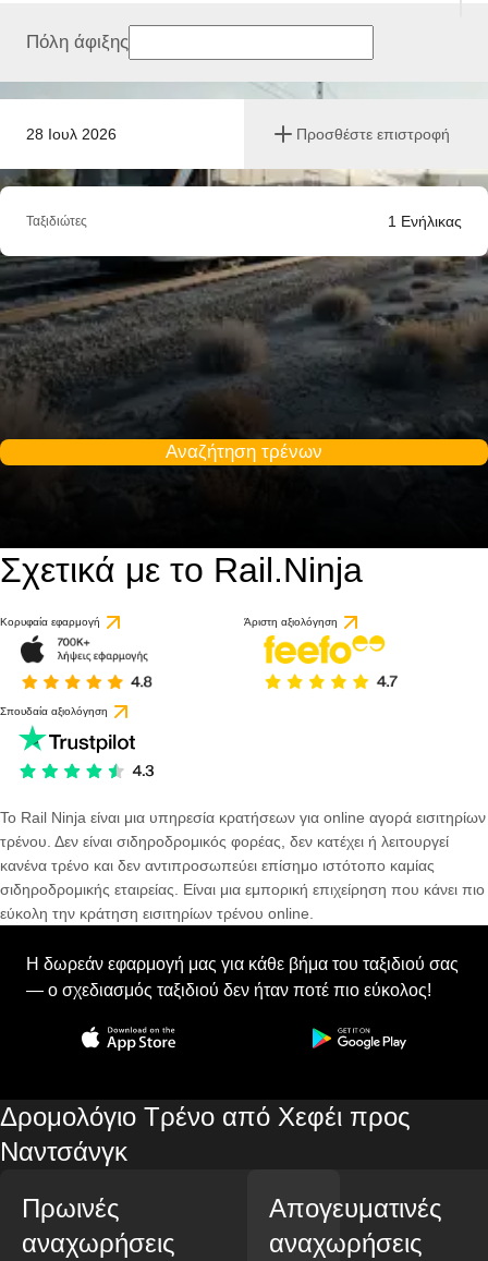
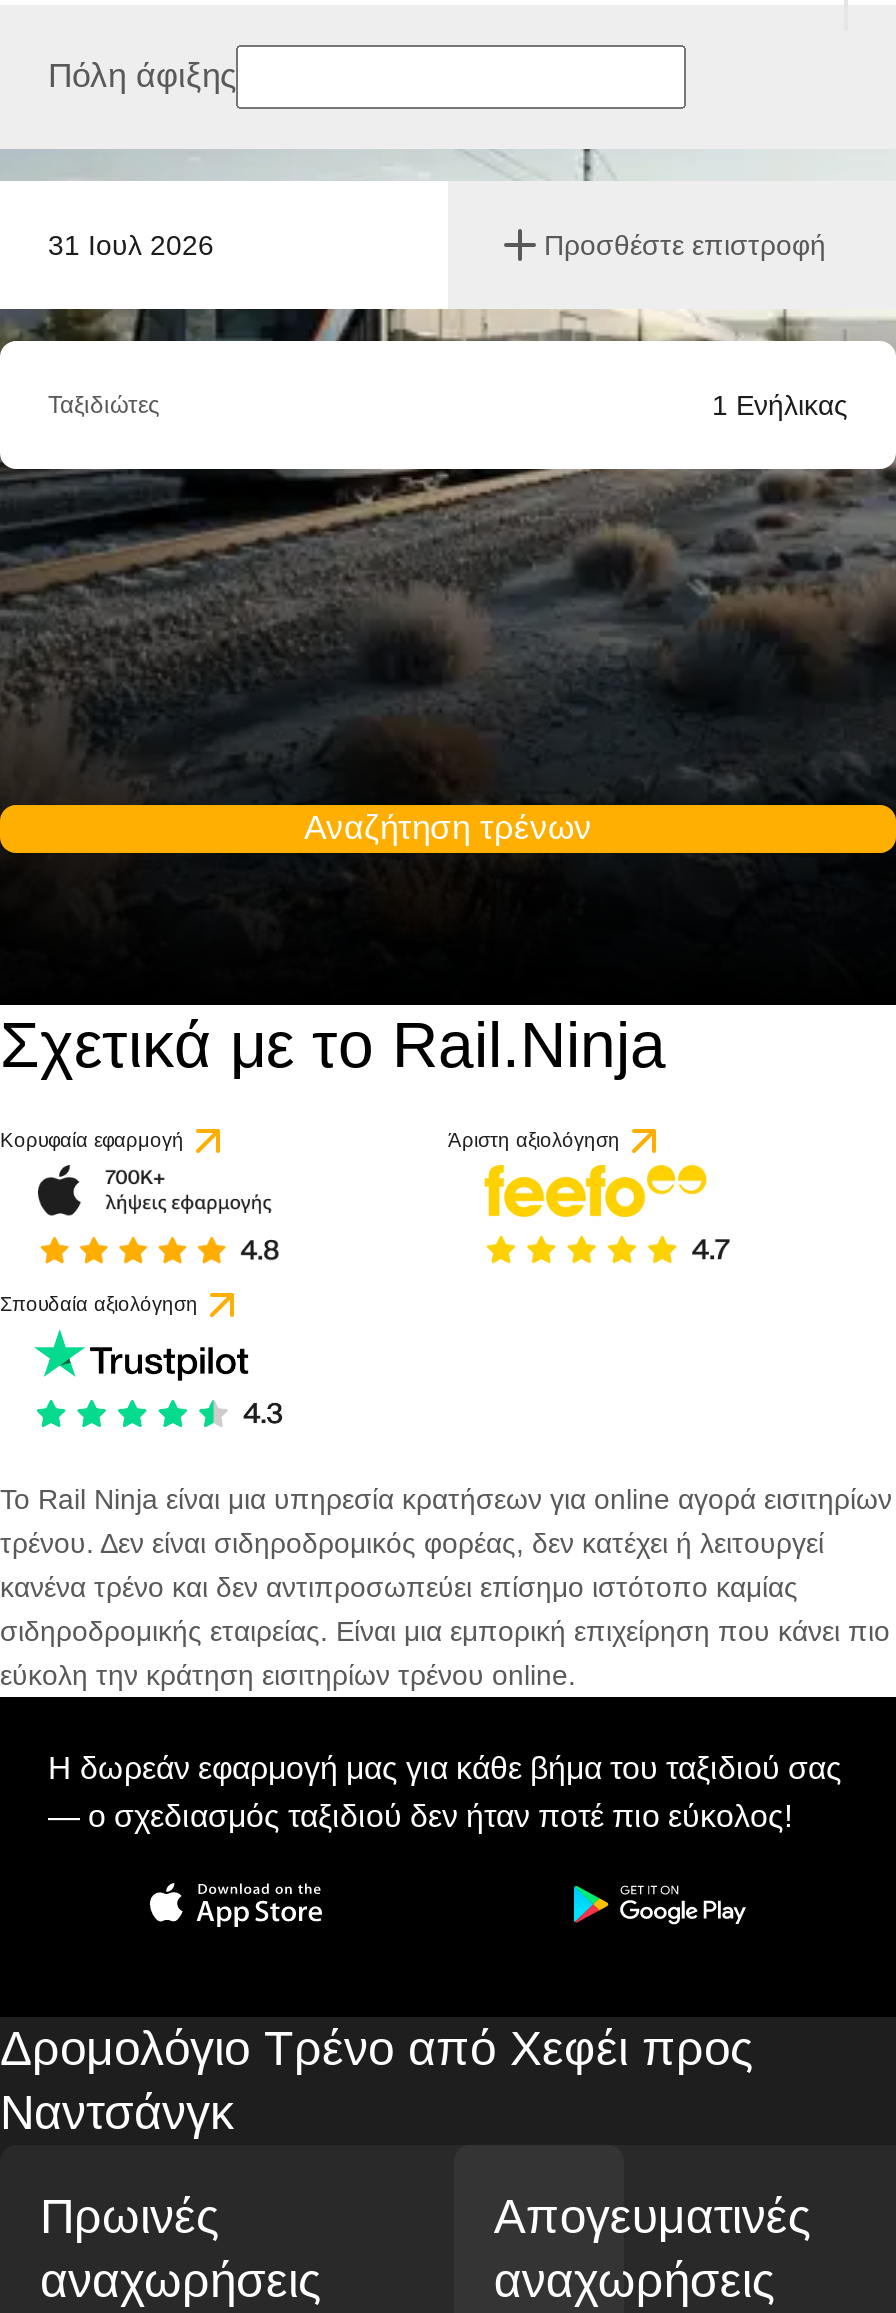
- 28 Ιουλ 2026
+ 31 Ιουλ 2026
